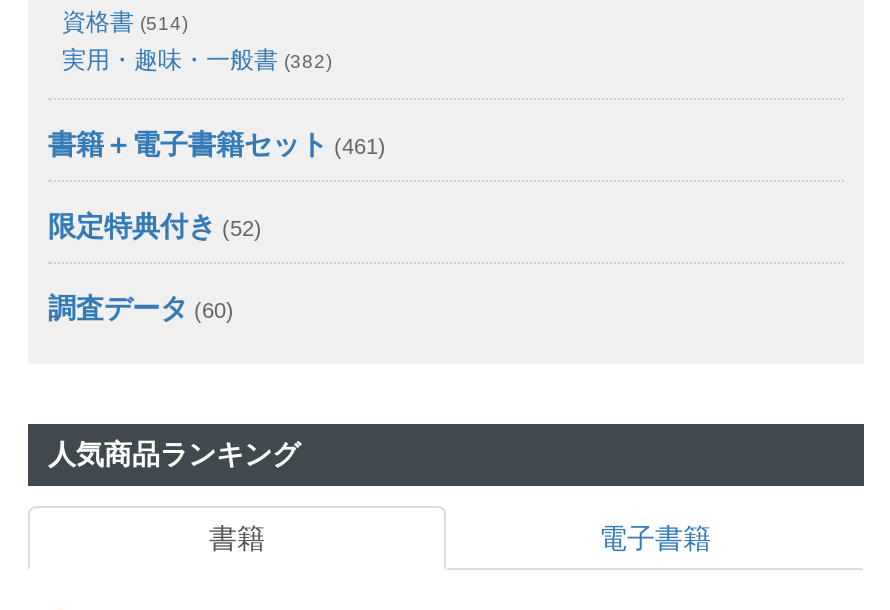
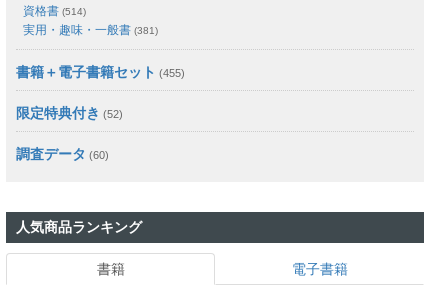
- 実用・趣味・一般書(382)
+ 実用・趣味・一般書(381)

- 書籍＋電子書籍セット(461)
+ 書籍＋電子書籍セット(455)
